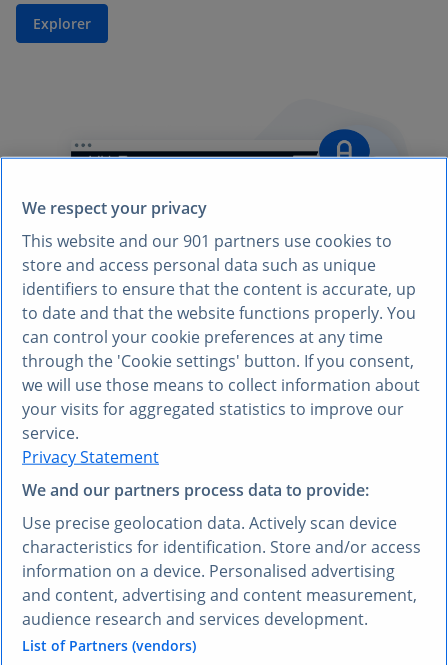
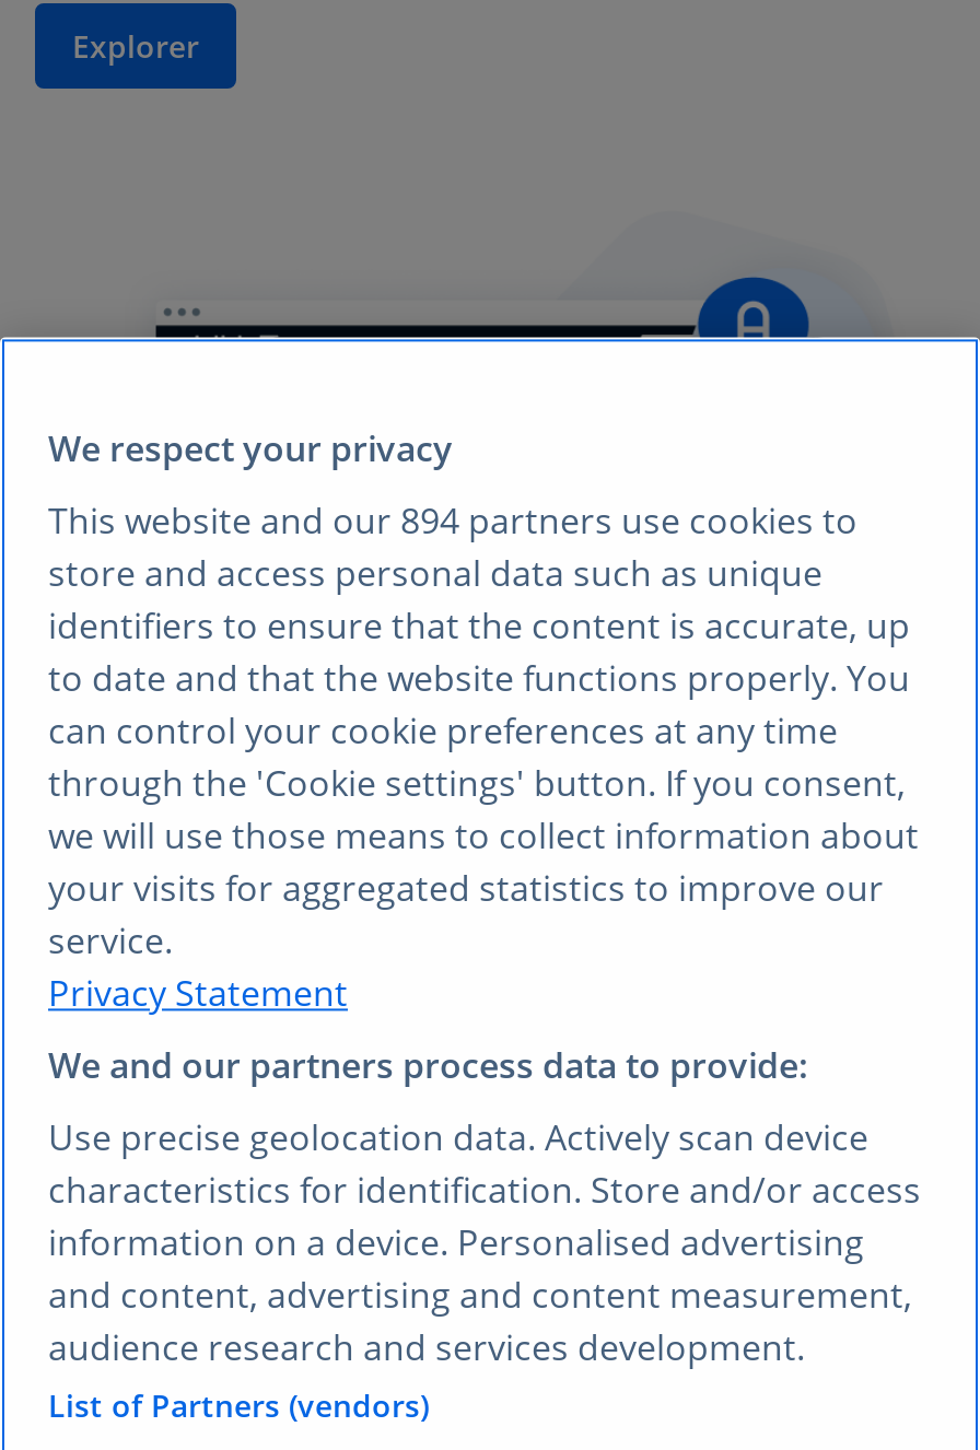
- This website and our 901 partners use cookies to
+ This website and our 894 partners use cookies to
